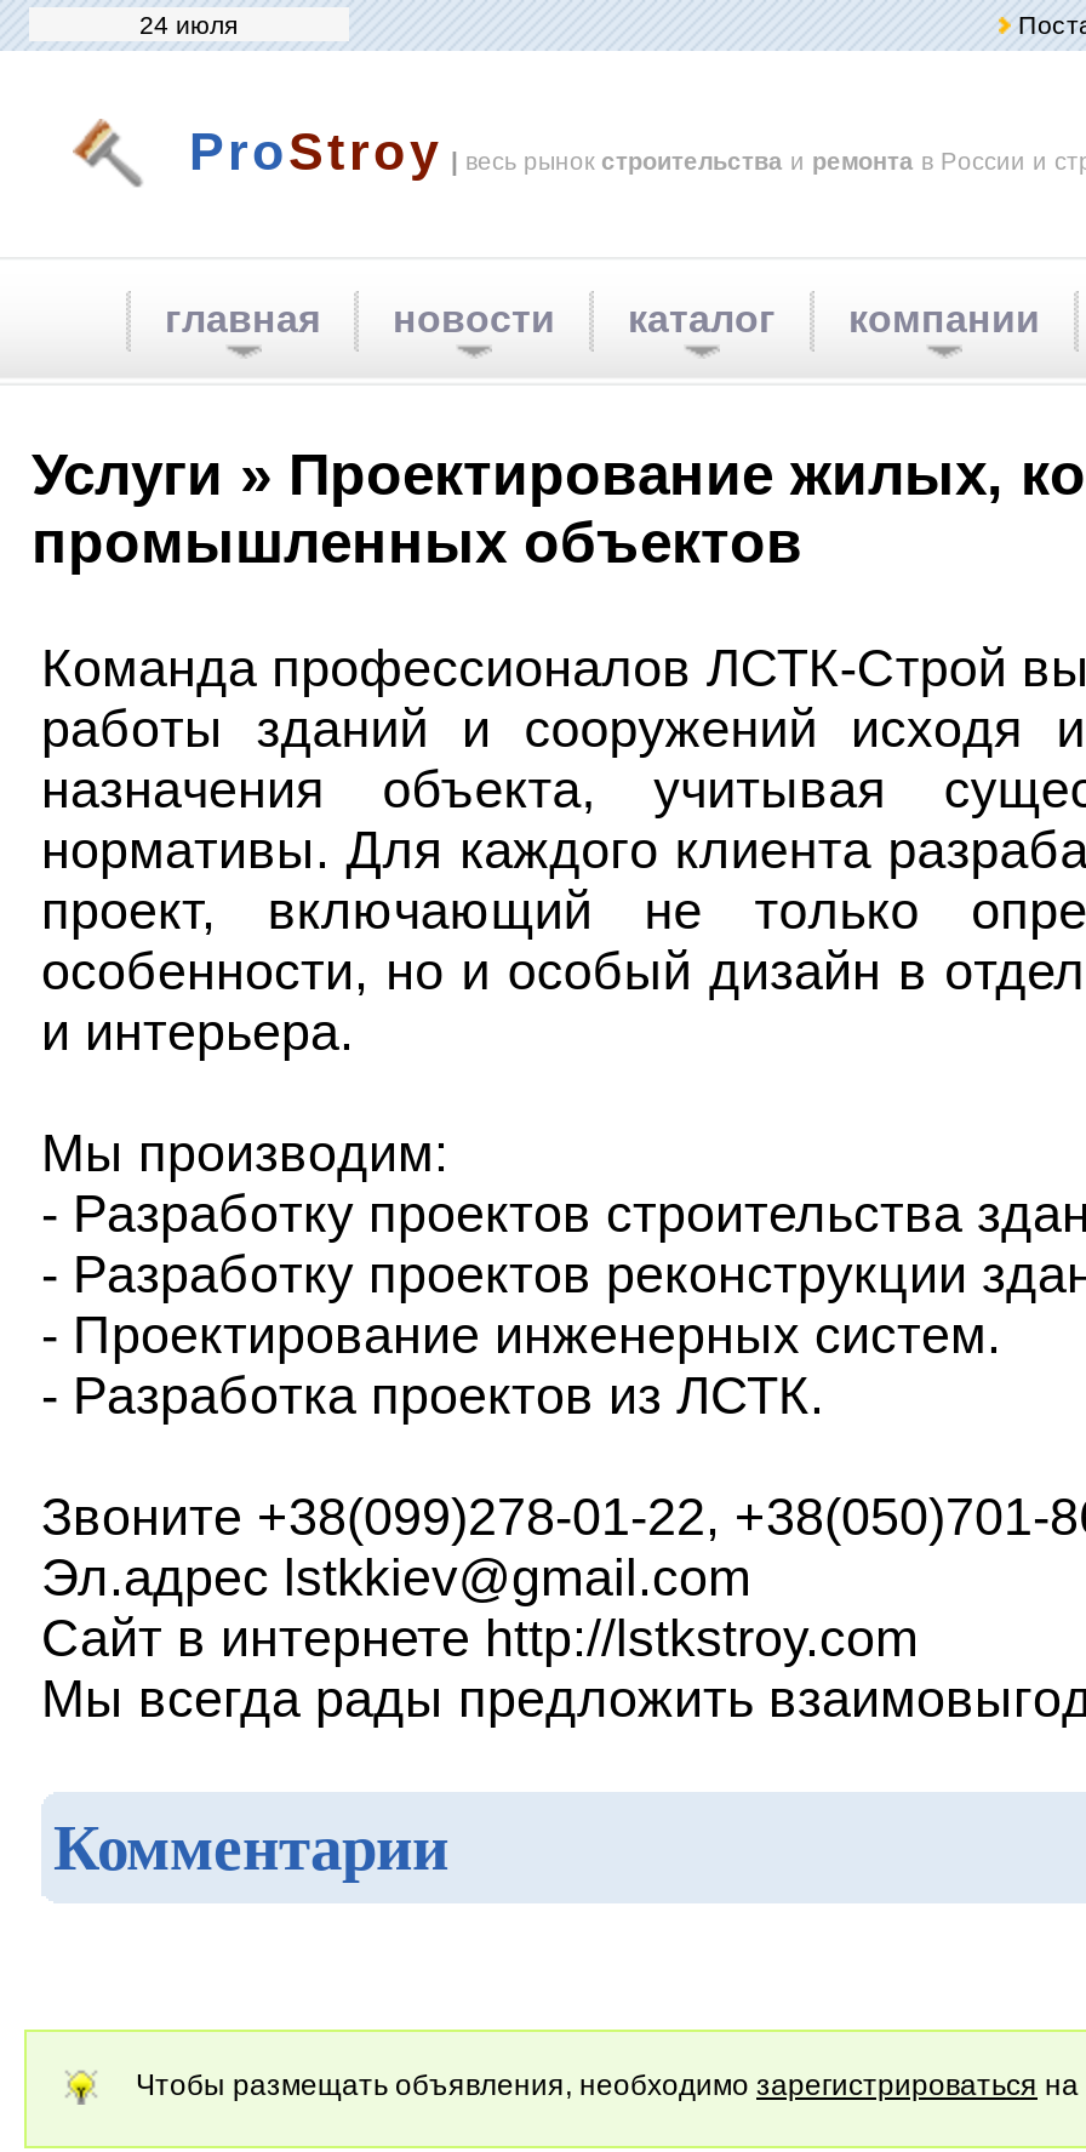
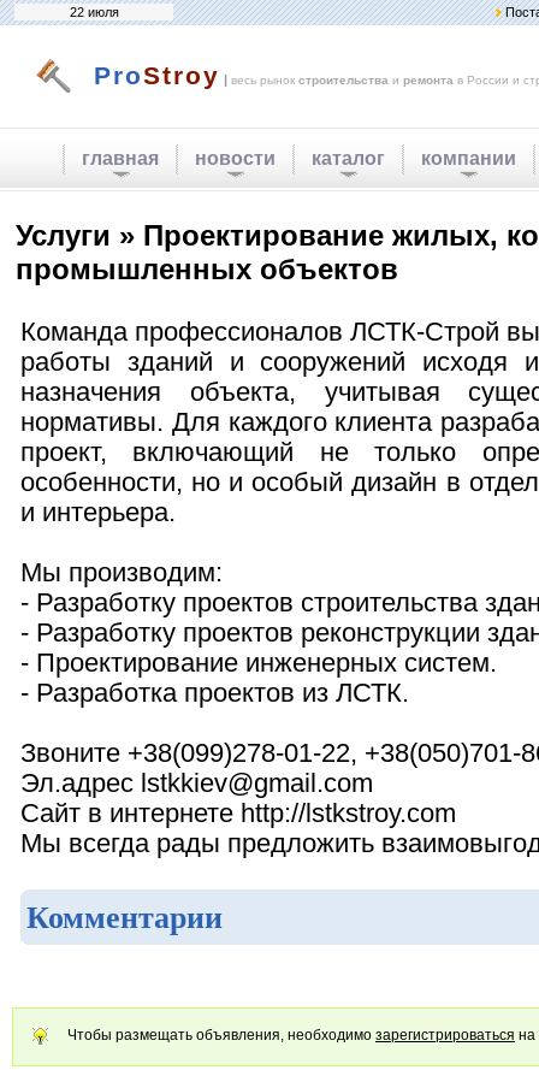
- 24 июля
+ 22 июля
